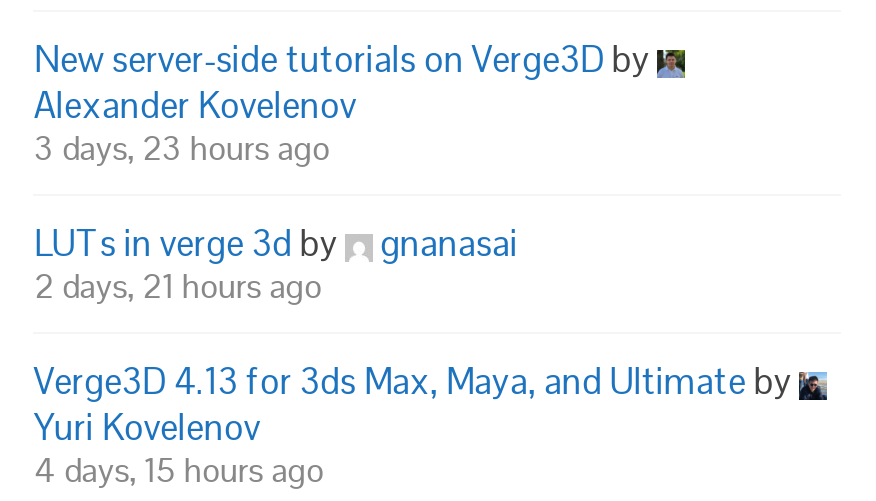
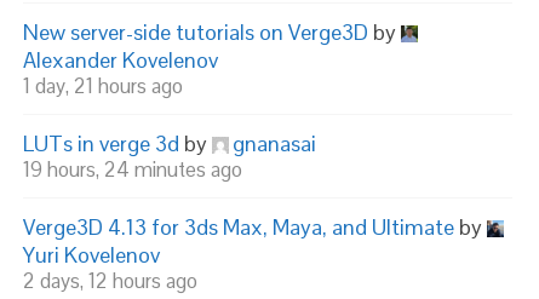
- 3 days, 23 hours ago
+ 1 day, 21 hours ago

- 2 days, 21 hours ago
+ 19 hours, 24 minutes ago

- 4 days, 15 hours ago
+ 2 days, 12 hours ago
